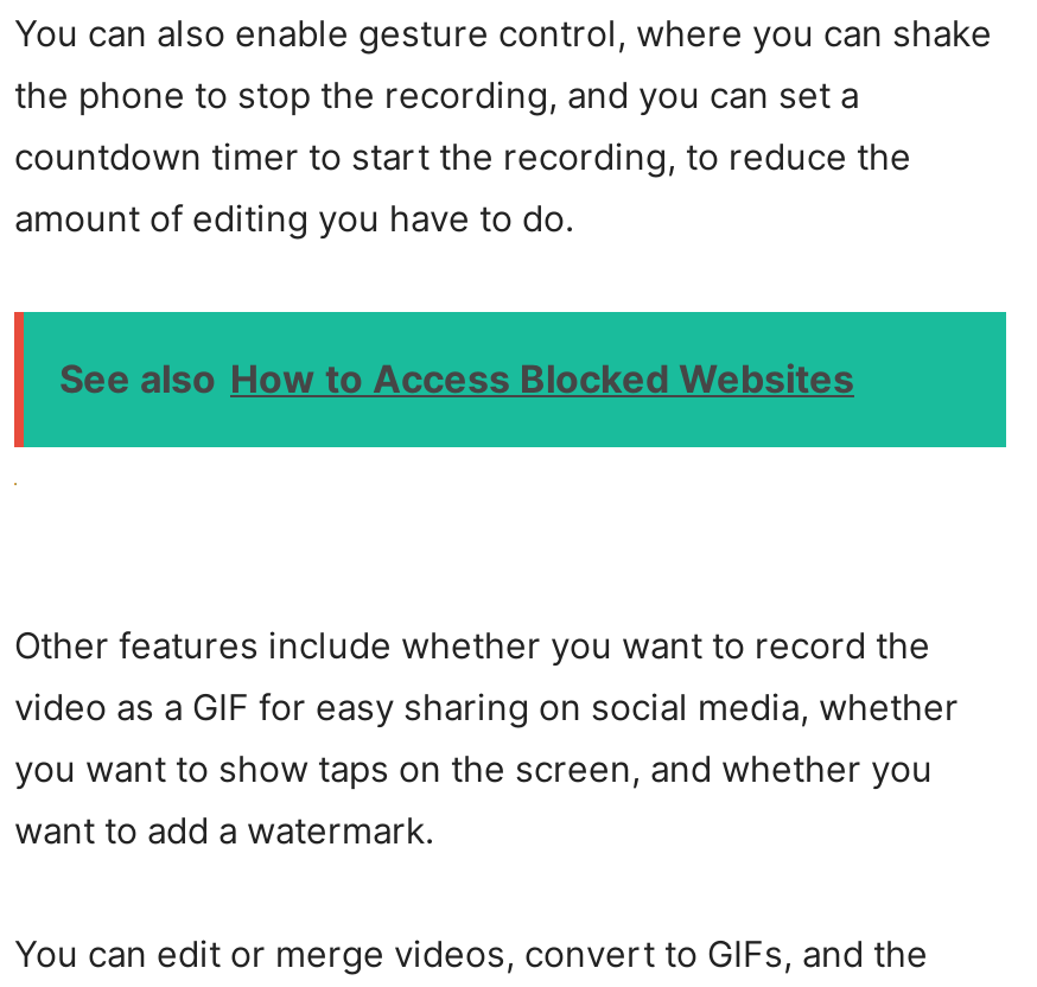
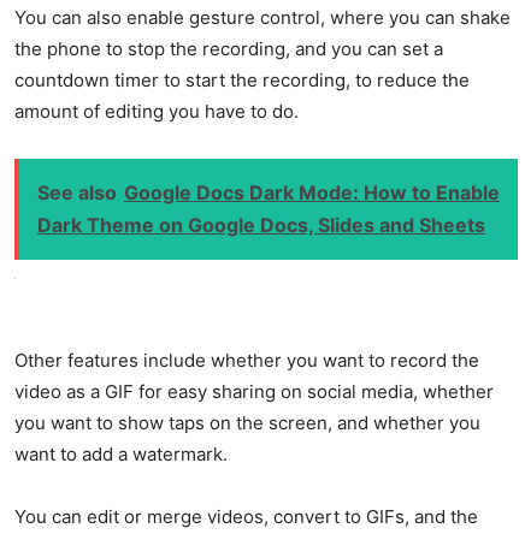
- See also How to Access Blocked Websites
+ See also Google Docs Dark Mode: How to Enable
+ Dark Theme on Google Docs, Slides and Sheets
